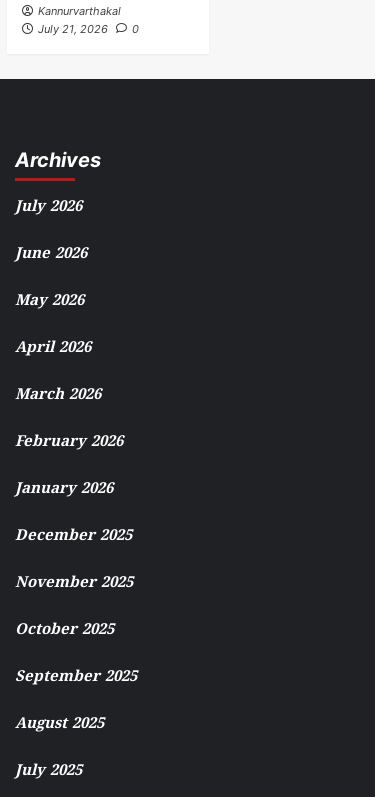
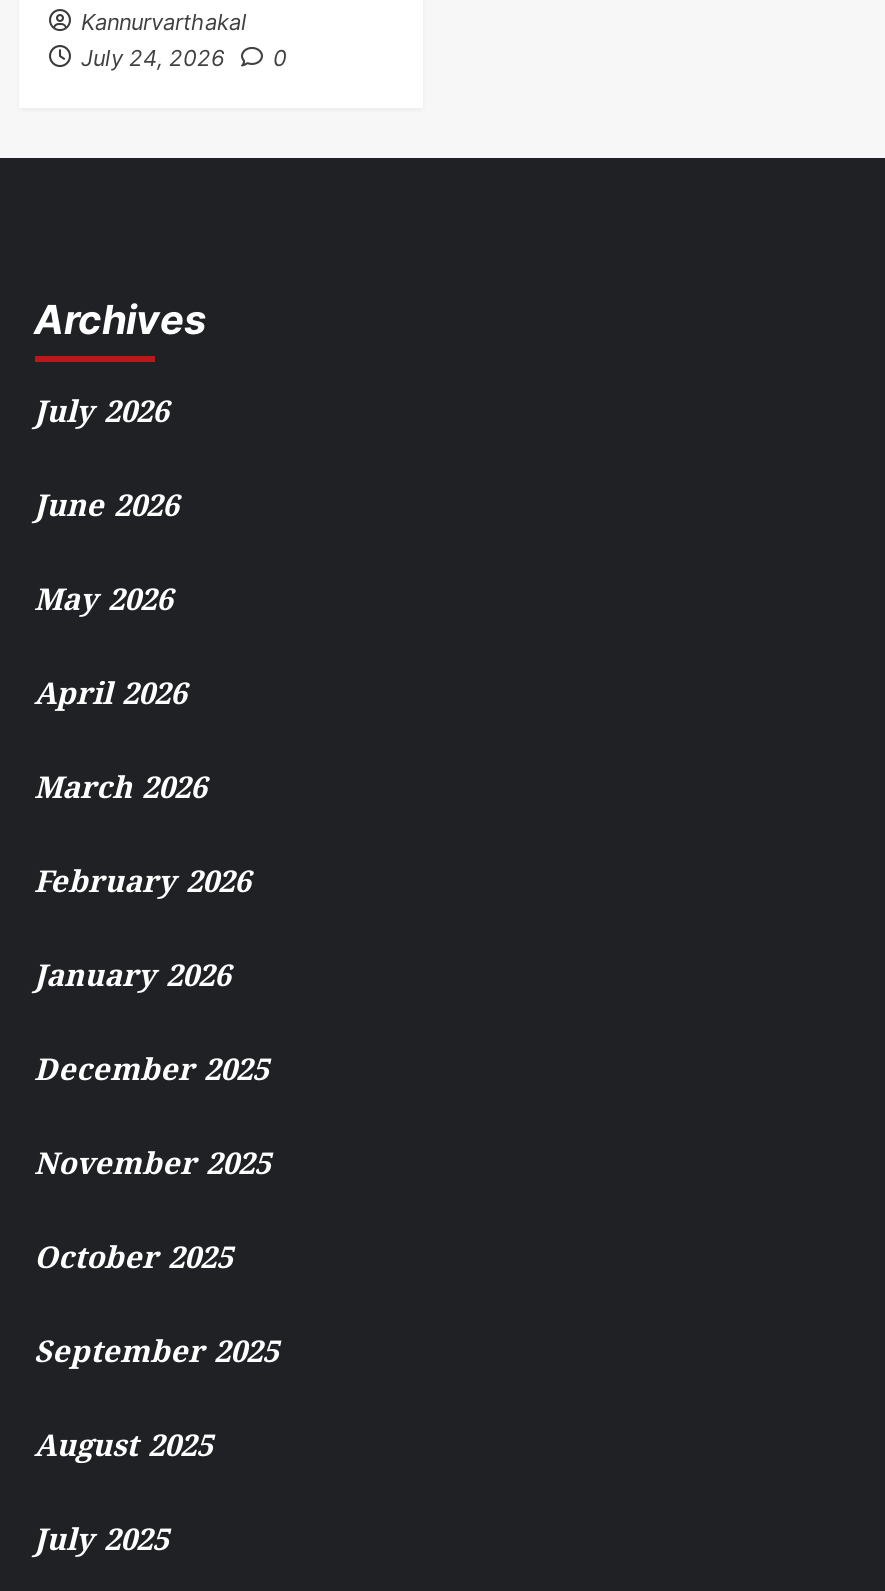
- July 21, 2026 0
+ July 24, 2026 0
